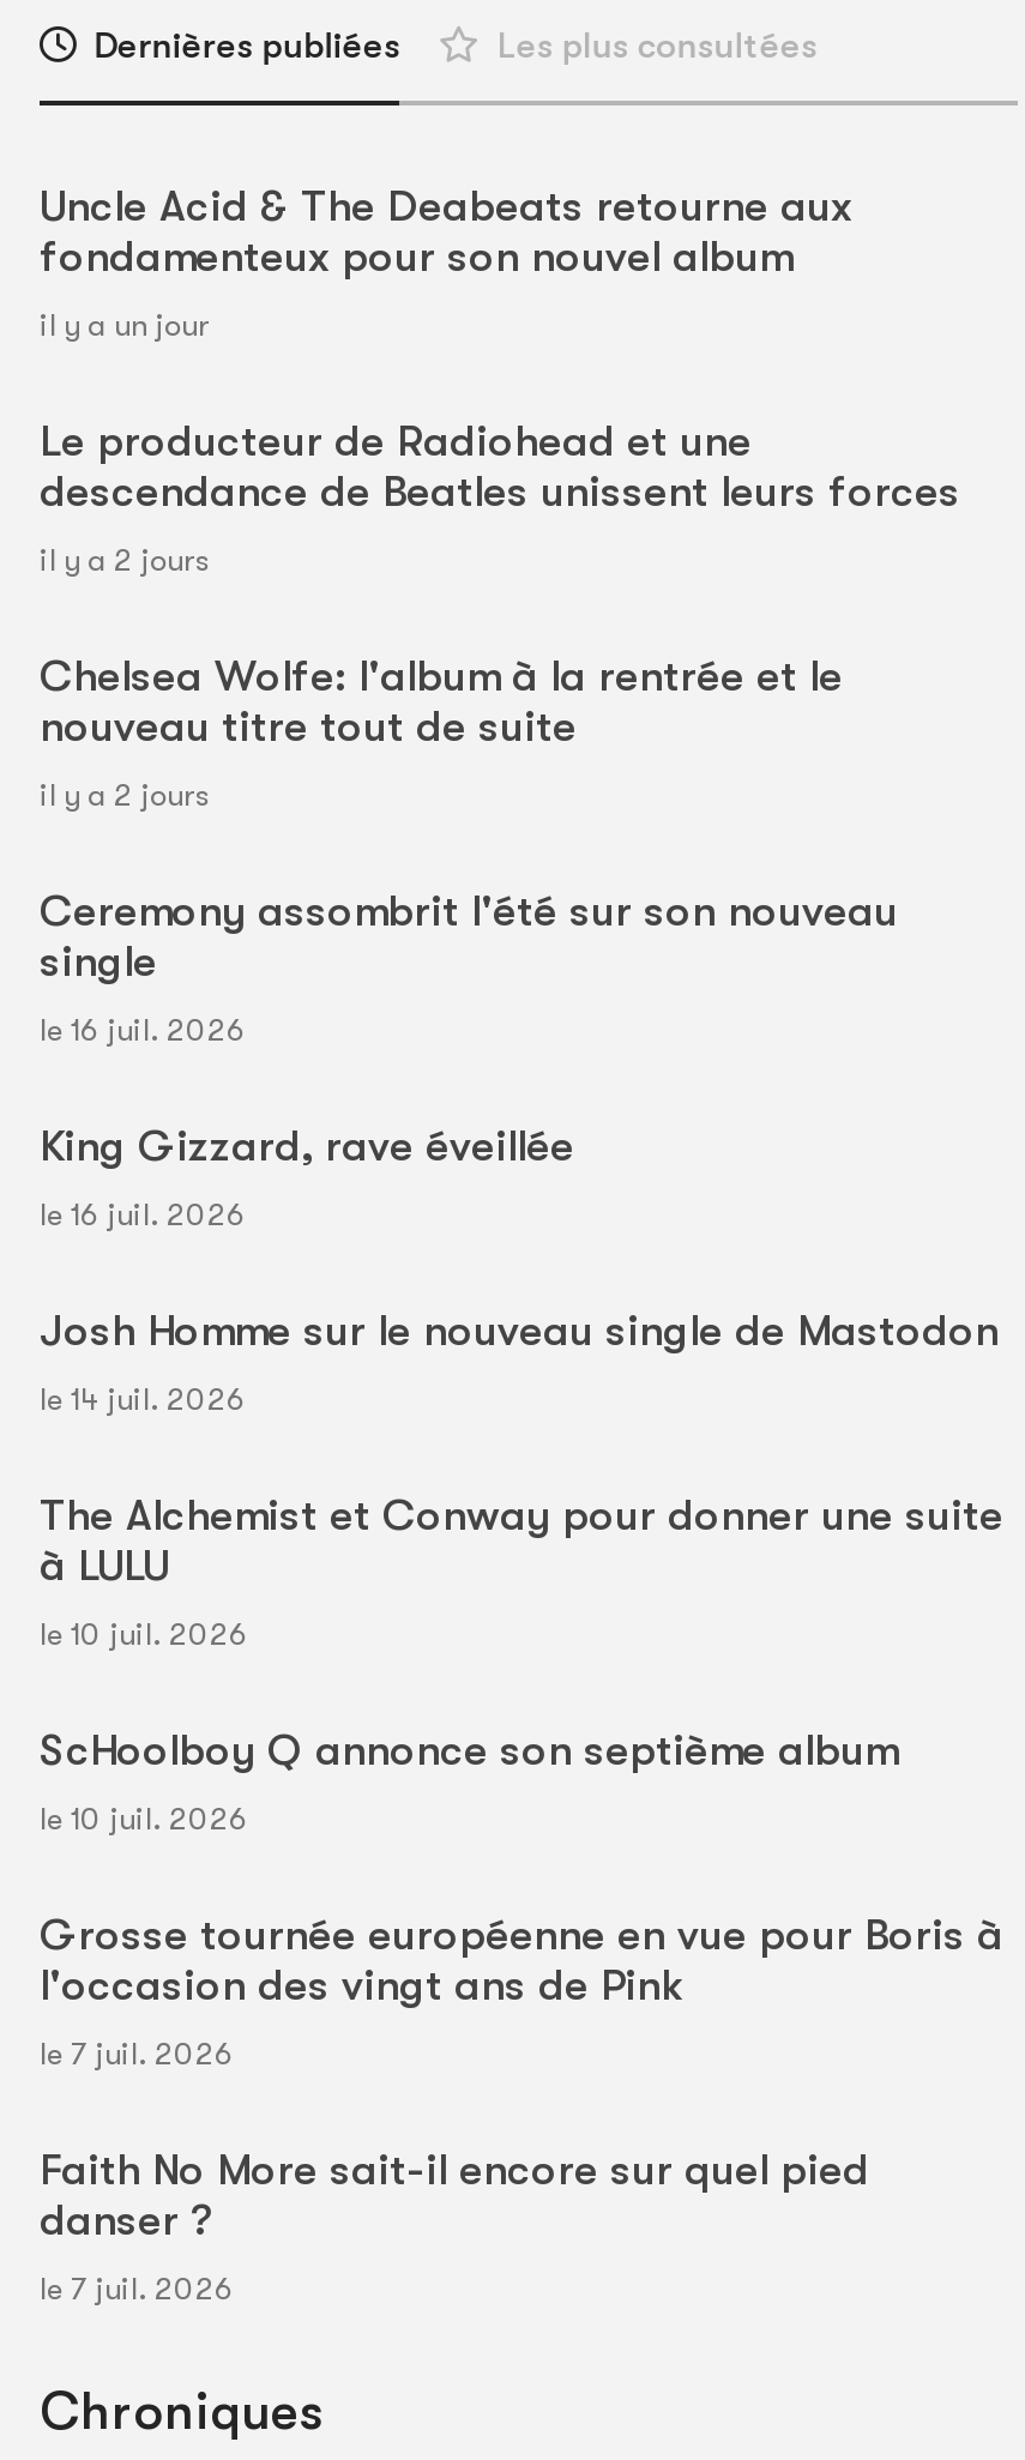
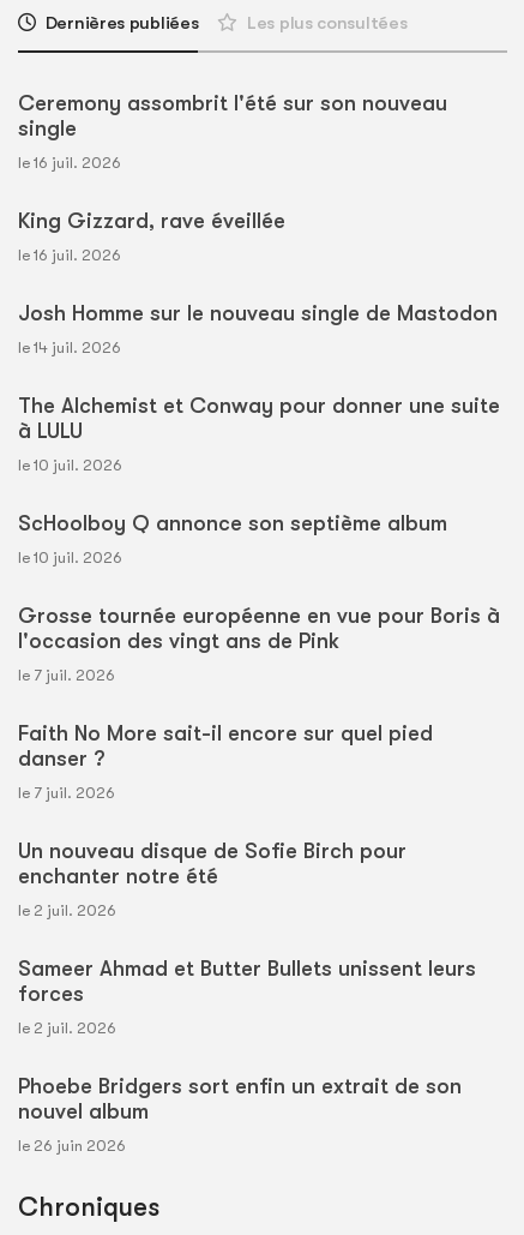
- Uncle Acid & The Deabeats retourne aux
- fondamenteux pour son nouvel album
- il y a un jour
- Le producteur de Radiohead et une
- descendance de Beatles unissent leurs forces
- il y a 2 jours
- Chelsea Wolfe: l'album à la rentrée et le
- nouveau titre tout de suite
- il y a 2 jours

moved up: Ceremony assombrit l'été sur son nouveau | single | le 16 juil. 2026 | ... | danser ? | le 7 juil. 2026

+ Un nouveau disque de Sofie Birch pour
+ enchanter notre été
+ le 2 juil. 2026
+ Sameer Ahmad et Butter Bullets unissent leurs
+ forces
+ le 2 juil. 2026
+ Phoebe Bridgers sort enfin un extrait de son
+ nouvel album
+ le 26 juin 2026
